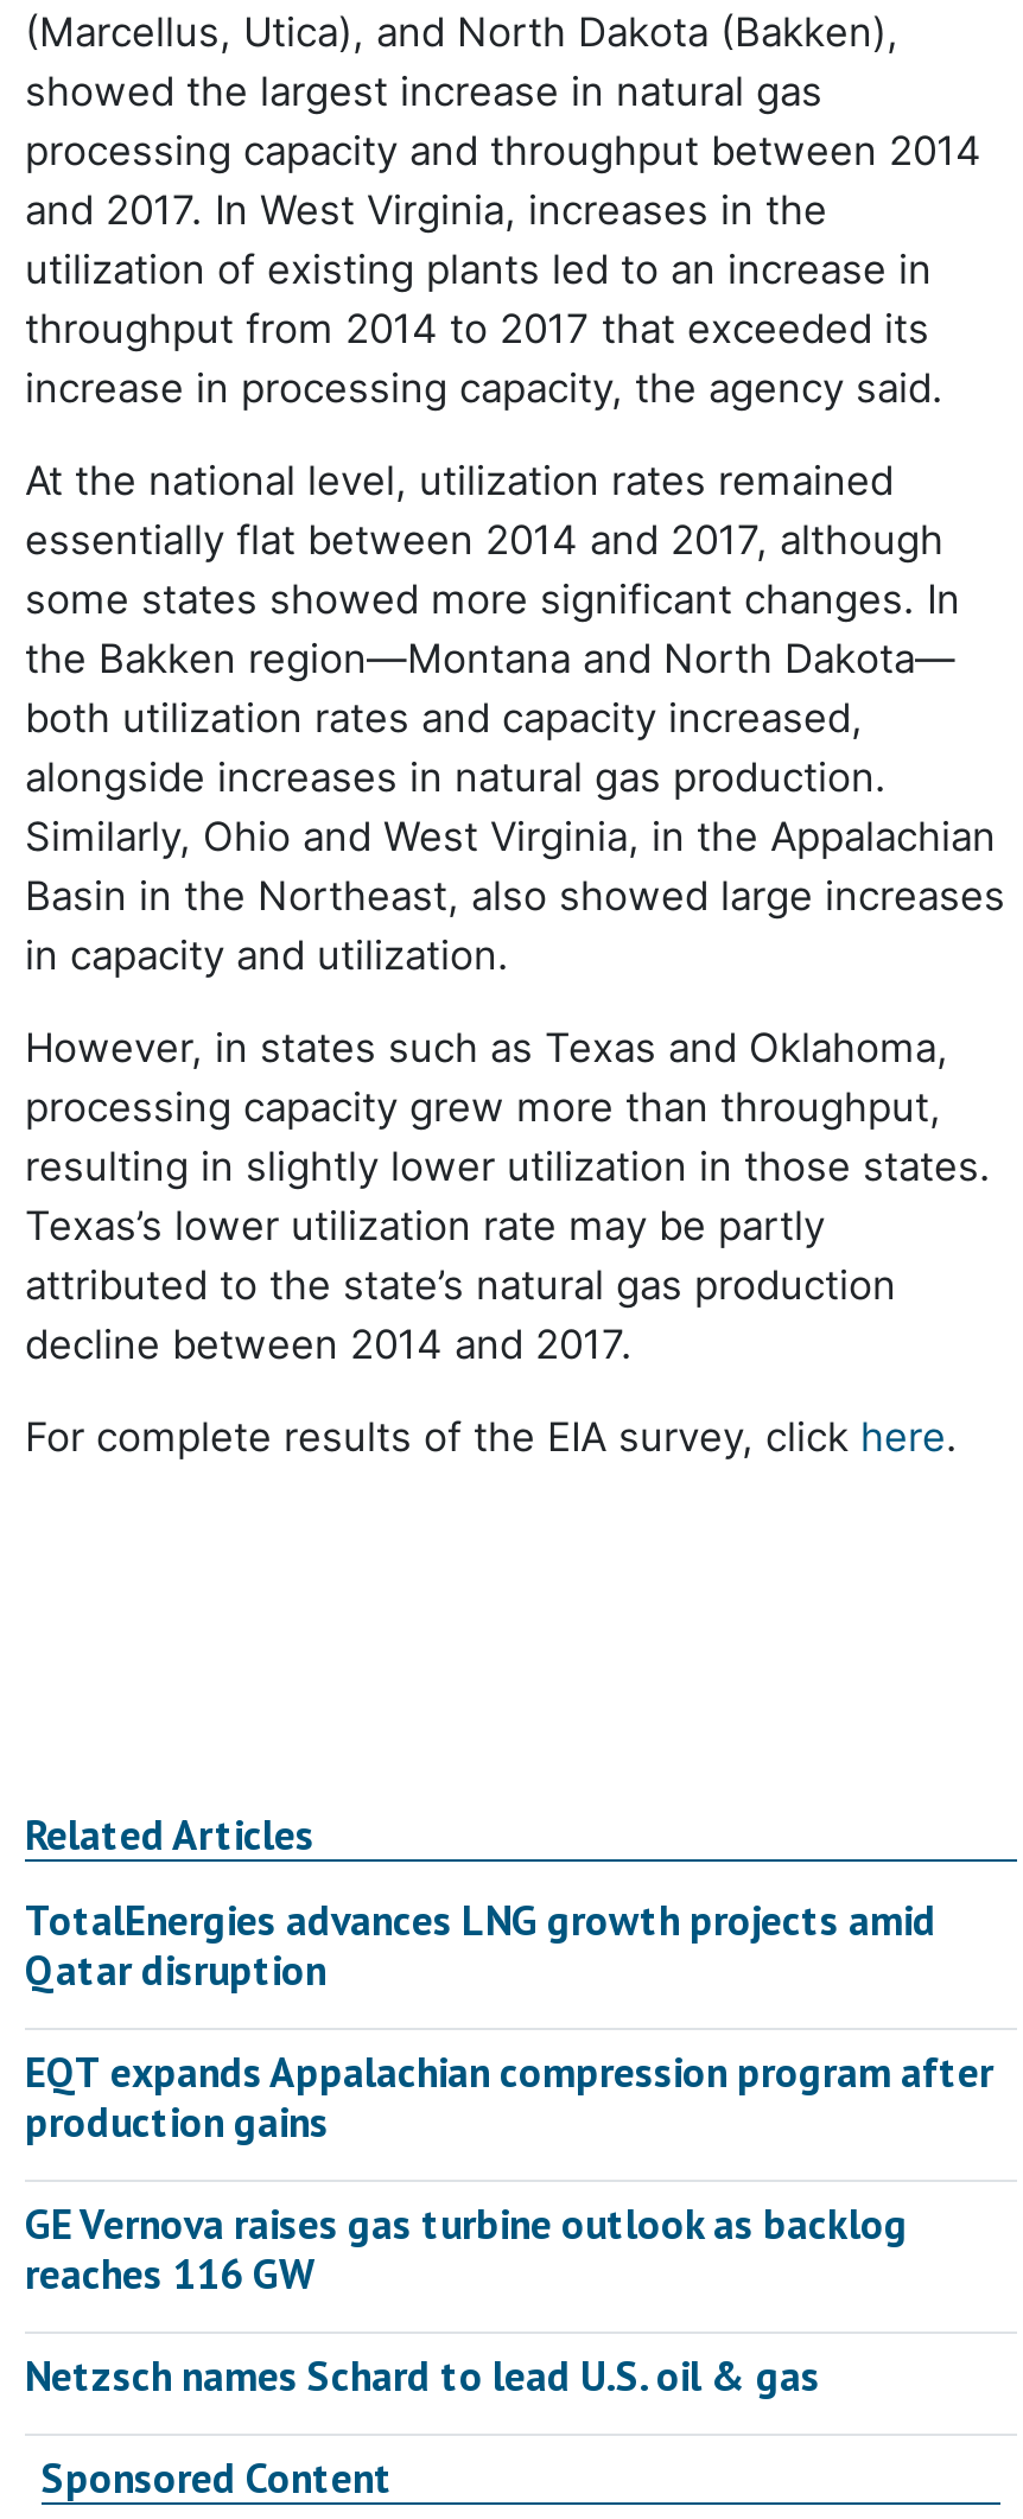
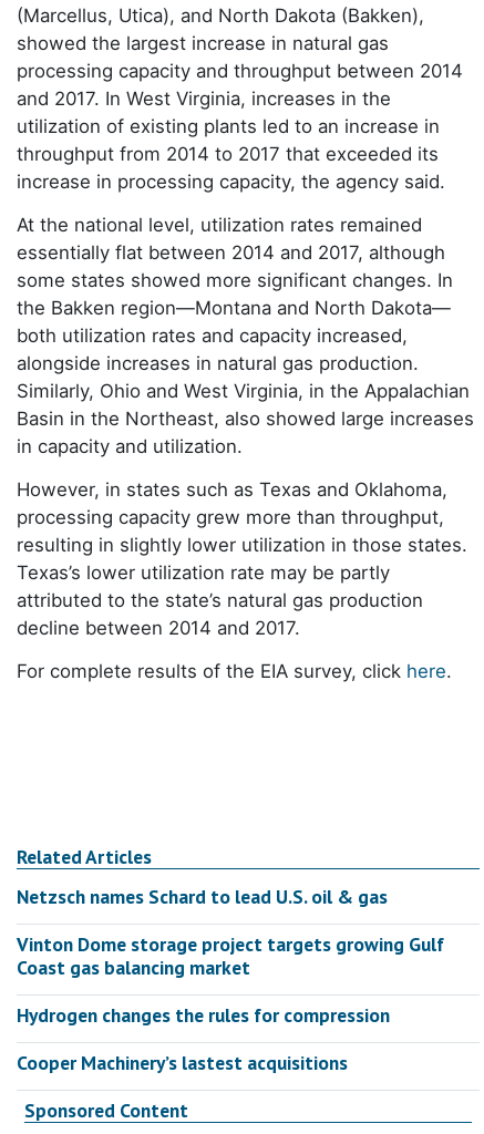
- TotalEnergies advances LNG growth projects amid
- Qatar disruption
- EQT expands Appalachian compression program after
- production gains
- GE Vernova raises gas turbine outlook as backlog
- reaches 116 GW

moved up: Netzsch names Schard to lead U.S. oil & gas

+ Vinton Dome storage project targets growing Gulf
+ Coast gas balancing market
+ Hydrogen changes the rules for compression
+ Cooper Machinery’s lastest acquisitions
